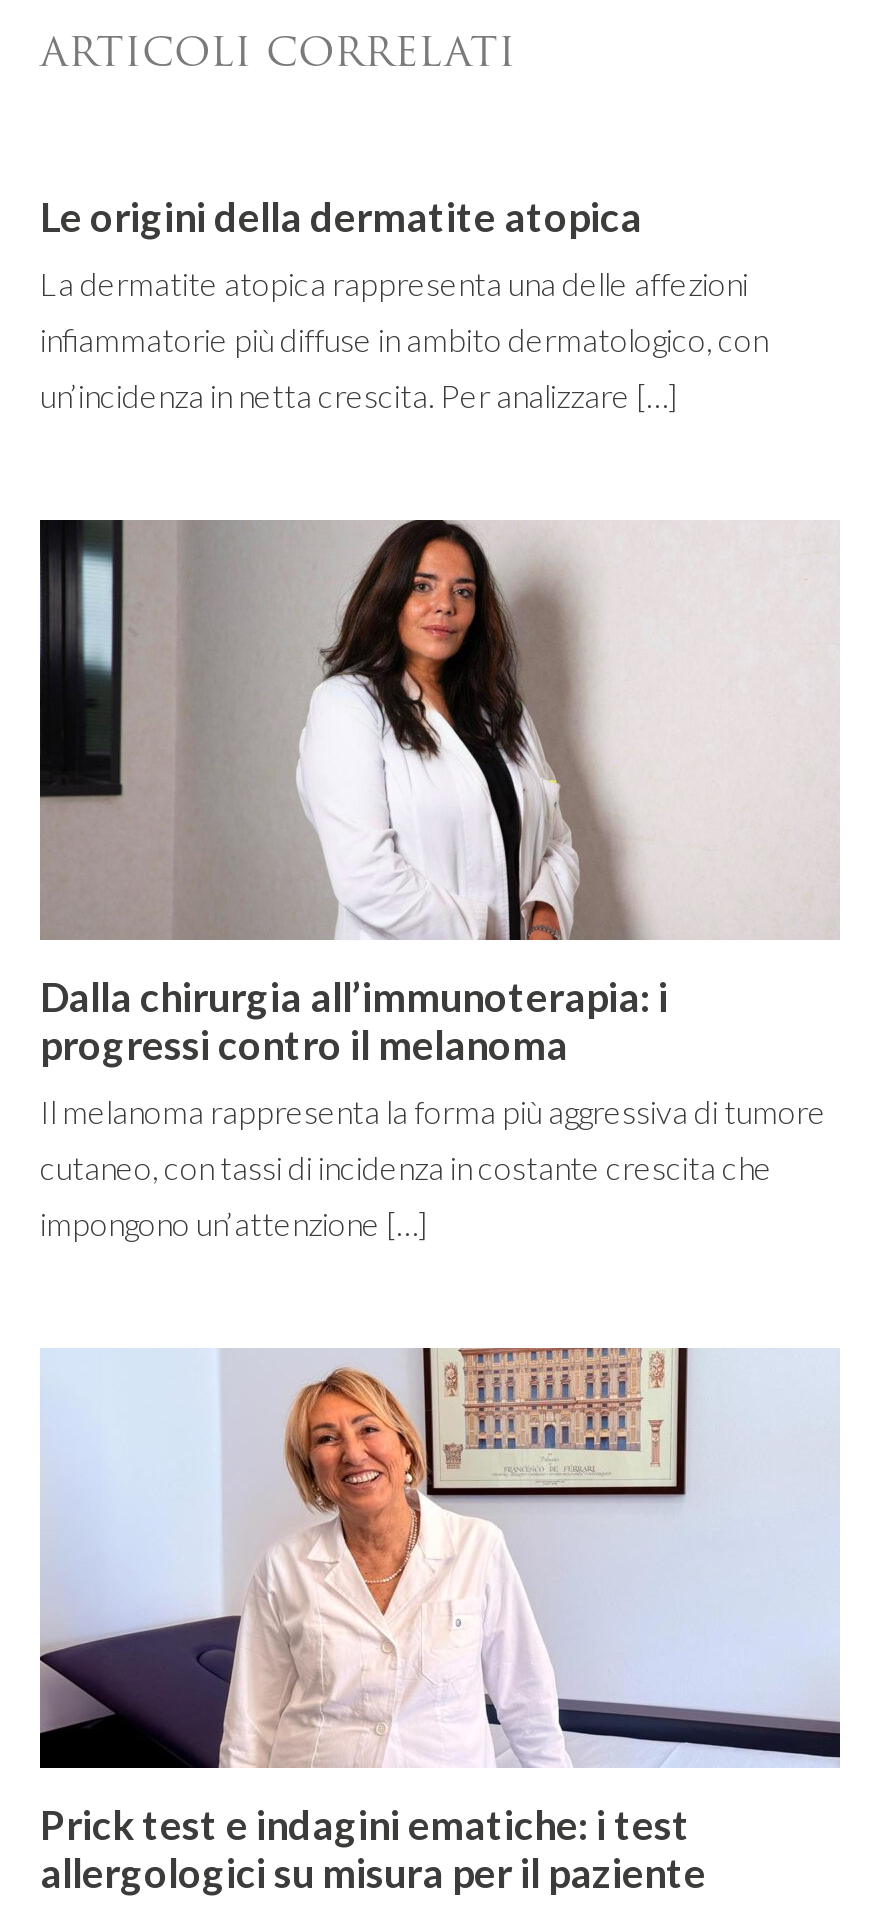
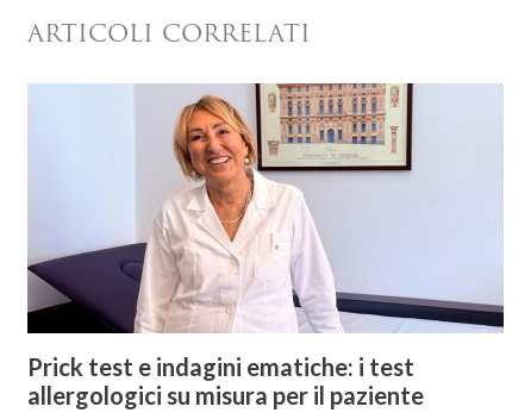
- Le origini della dermatite atopica
- La dermatite atopica rappresenta una delle affezioni
- infiammatorie più diffuse in ambito dermatologico, con
- un’incidenza in netta crescita. Per analizzare […]

- [image]
- Dalla chirurgia all’immunoterapia: i
- progressi contro il melanoma
- Il melanoma rappresenta la forma più aggressiva di tumore
- cutaneo, con tassi di incidenza in costante crescita che
- impongono un’attenzione […]
